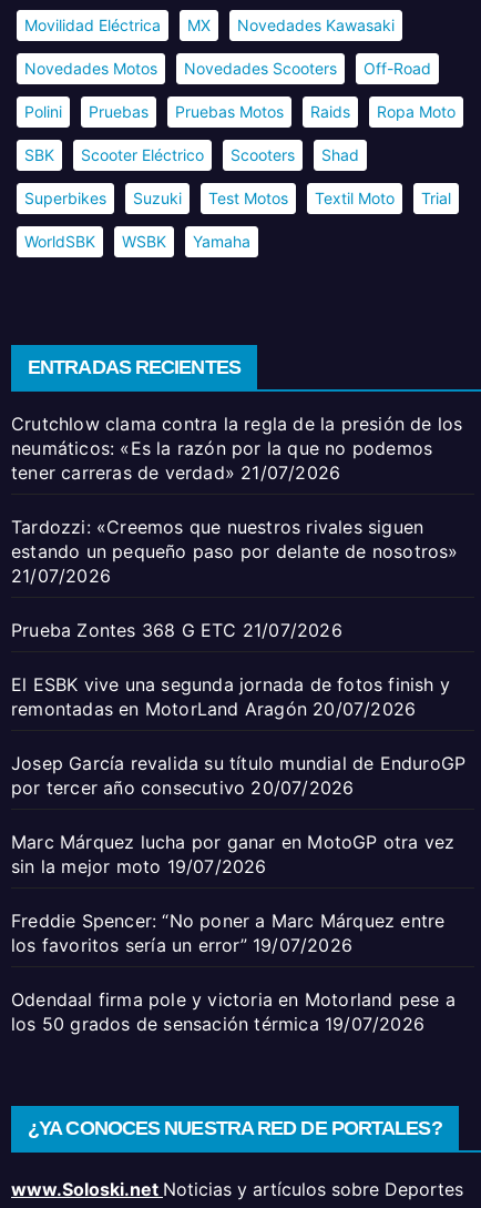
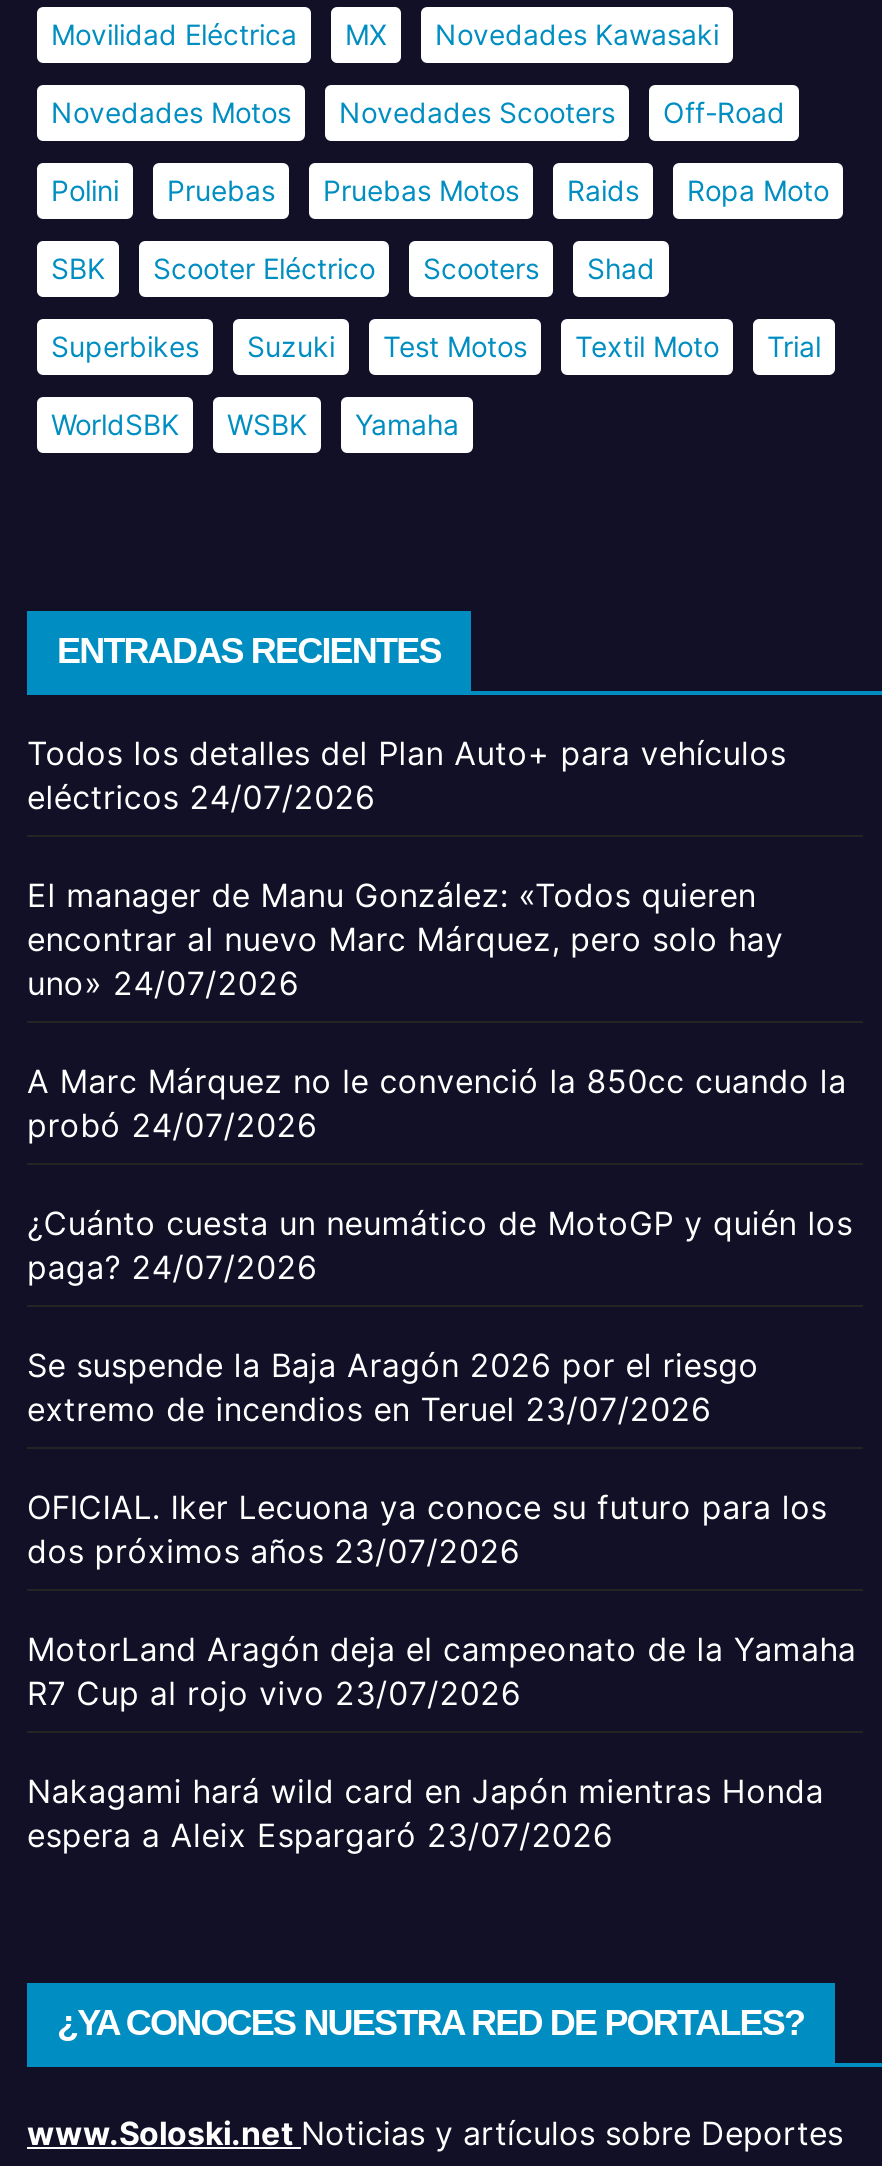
- Crutchlow clama contra la regla de la presión de los
- neumáticos: «Es la razón por la que no podemos
- tener carreras de verdad» 21/07/2026
+ Todos los detalles del Plan Auto+ para vehículos
+ eléctricos 24/07/2026

- Tardozzi: «Creemos que nuestros rivales siguen
- estando un pequeño paso por delante de nosotros»
- 21/07/2026
+ El manager de Manu González: «Todos quieren
+ encontrar al nuevo Marc Márquez, pero solo hay
+ uno» 24/07/2026

- Prueba Zontes 368 G ETC 21/07/2026
+ A Marc Márquez no le convenció la 850cc cuando la
+ probó 24/07/2026

- El ESBK vive una segunda jornada de fotos finish y
- remontadas en MotorLand Aragón 20/07/2026
+ ¿Cuánto cuesta un neumático de MotoGP y quién los
+ paga? 24/07/2026

- Josep García revalida su título mundial de EnduroGP
- por tercer año consecutivo 20/07/2026
+ Se suspende la Baja Aragón 2026 por el riesgo
+ extremo de incendios en Teruel 23/07/2026

- Marc Márquez lucha por ganar en MotoGP otra vez
- sin la mejor moto 19/07/2026
+ OFICIAL. Iker Lecuona ya conoce su futuro para los
+ dos próximos años 23/07/2026

- Freddie Spencer: “No poner a Marc Márquez entre
- los favoritos sería un error” 19/07/2026
+ MotorLand Aragón deja el campeonato de la Yamaha
+ R7 Cup al rojo vivo 23/07/2026

- Odendaal firma pole y victoria en Motorland pese a
- los 50 grados de sensación térmica 19/07/2026
+ Nakagami hará wild card en Japón mientras Honda
+ espera a Aleix Espargaró 23/07/2026
